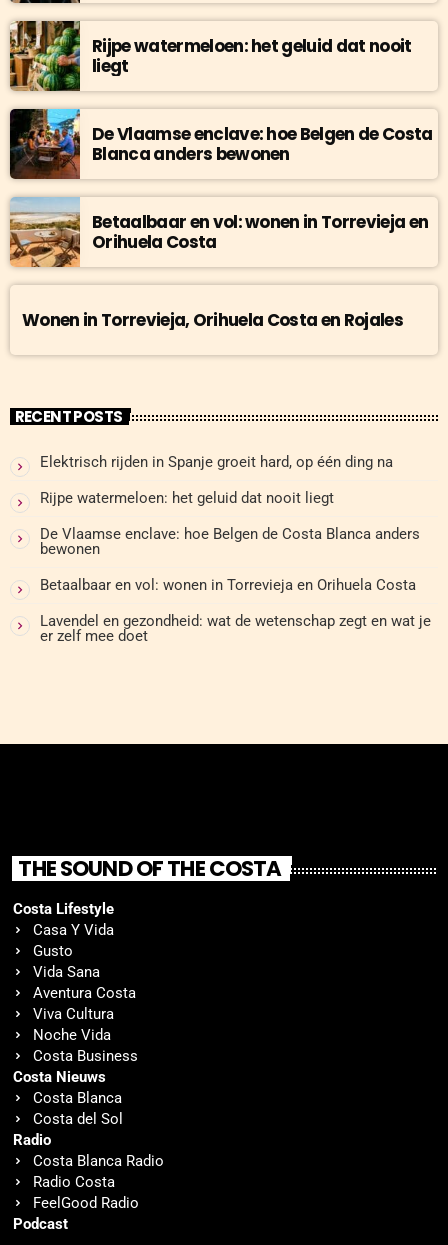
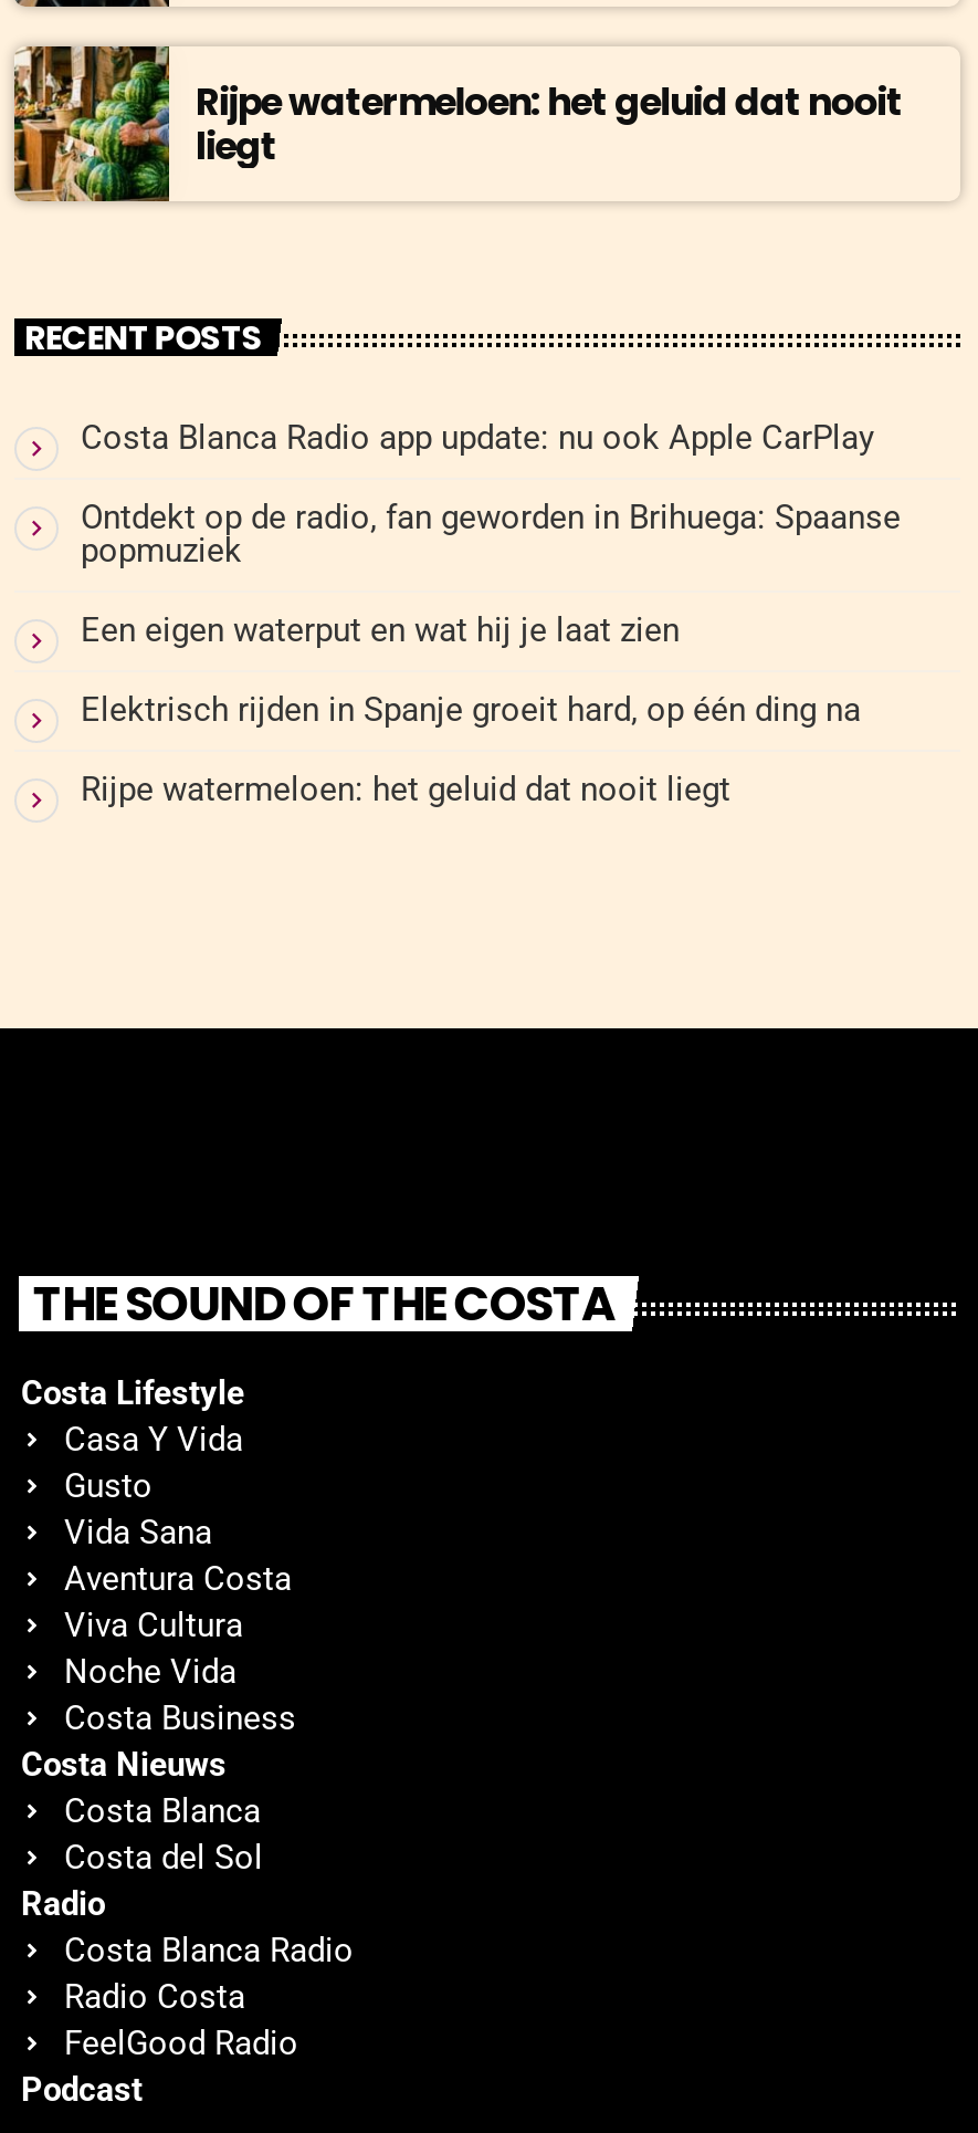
- [image]
- De Vlaamse enclave: hoe Belgen de Costa
- Blanca anders bewonen
- Betaalbaar en vol: wonen in Torrevieja en
- Orihuela Costa
- Wonen in Torrevieja, Orihuela Costa en Rojales

- [image]

+ Costa Blanca Radio app update: nu ook Apple CarPlay
+ Ontdekt op de radio, fan geworden in Brihuega: Spaanse
+ popmuziek
+ Een eigen waterput en wat hij je laat zien

- De Vlaamse enclave: hoe Belgen de Costa Blanca anders
- bewonen
- Betaalbaar en vol: wonen in Torrevieja en Orihuela Costa
- Lavendel en gezondheid: wat de wetenschap zegt en wat je
- er zelf mee doet
